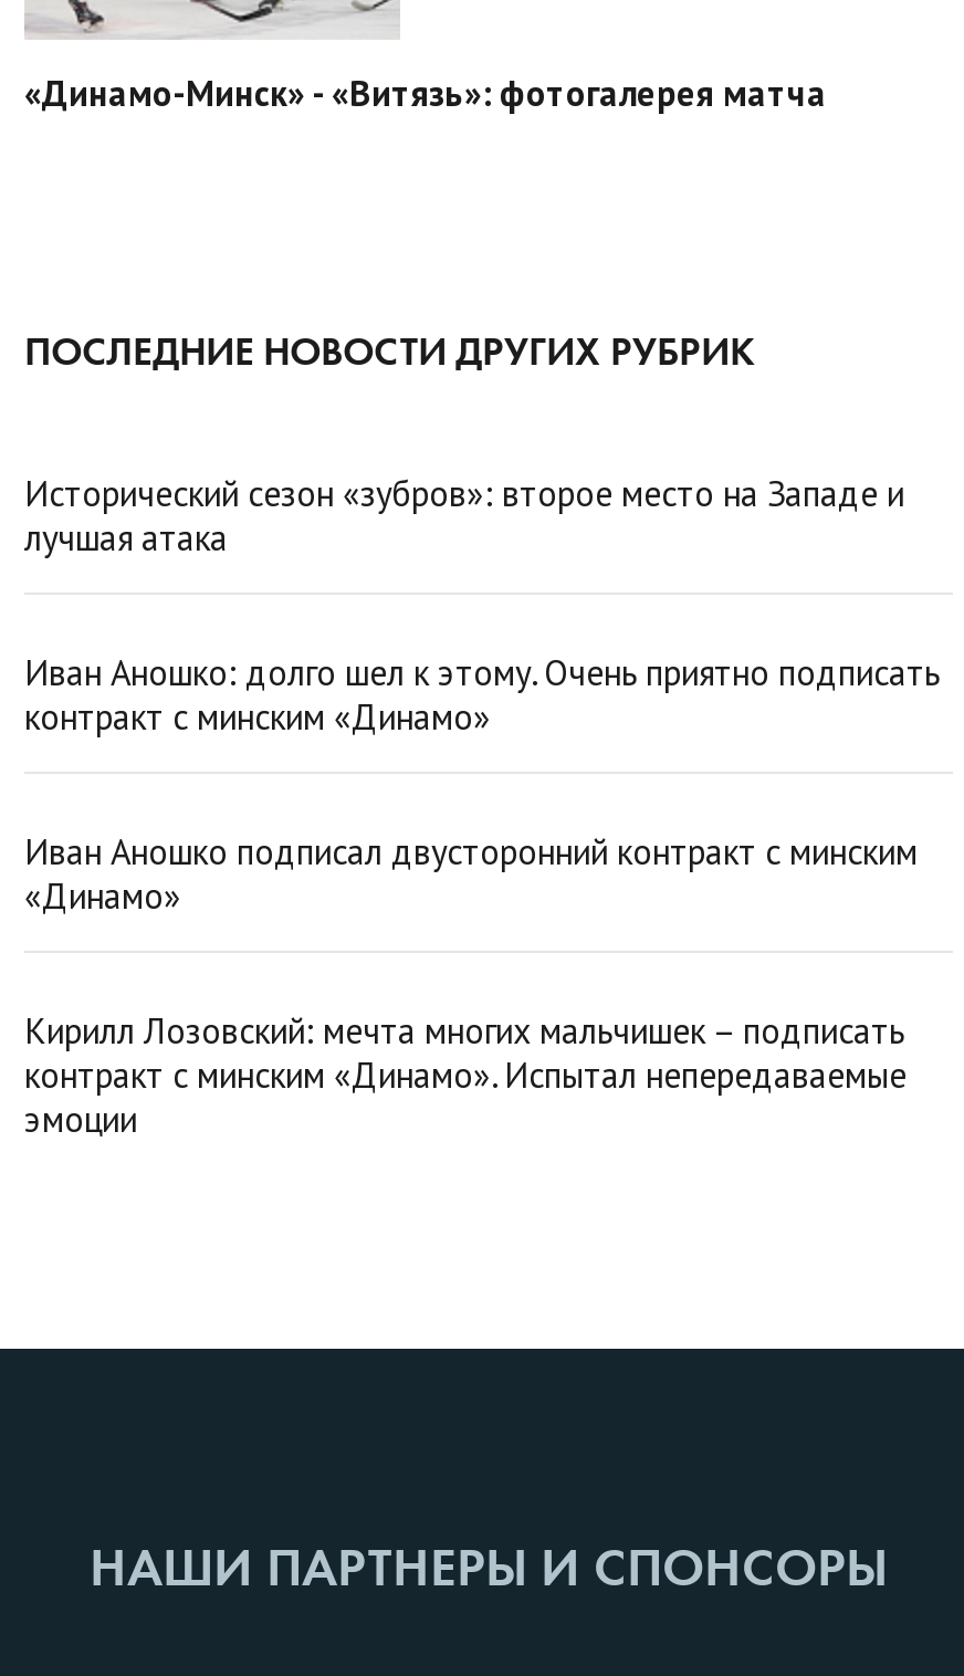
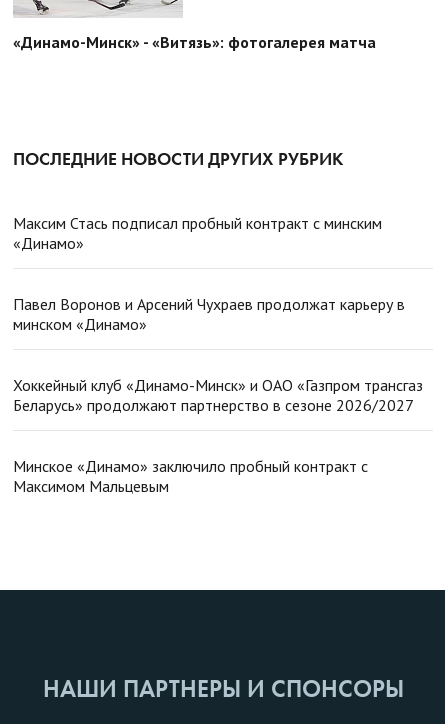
- Исторический сезон «зубров»: второе место на Западе и
- лучшая атака
- Иван Аношко: долго шел к этому. Очень приятно подписать
- контракт с минским «Динамо»
- Иван Аношко подписал двусторонний контракт с минским
+ Максим Стась подписал пробный контракт с минским

moved up: «Динамо»

- Кирилл Лозовский: мечта многих мальчишек – подписать
- контракт с минским «Динамо». Испытал непередаваемые
- эмоции
+ Павел Воронов и Арсений Чухраев продолжат карьеру в
+ минском «Динамо»
+ Хоккейный клуб «Динамо-Минск» и ОАО «Газпром трансгаз
+ Беларусь» продолжают партнерство в сезоне 2026/2027
+ Минское «Динамо» заключило пробный контракт с
+ Максимом Мальцевым
